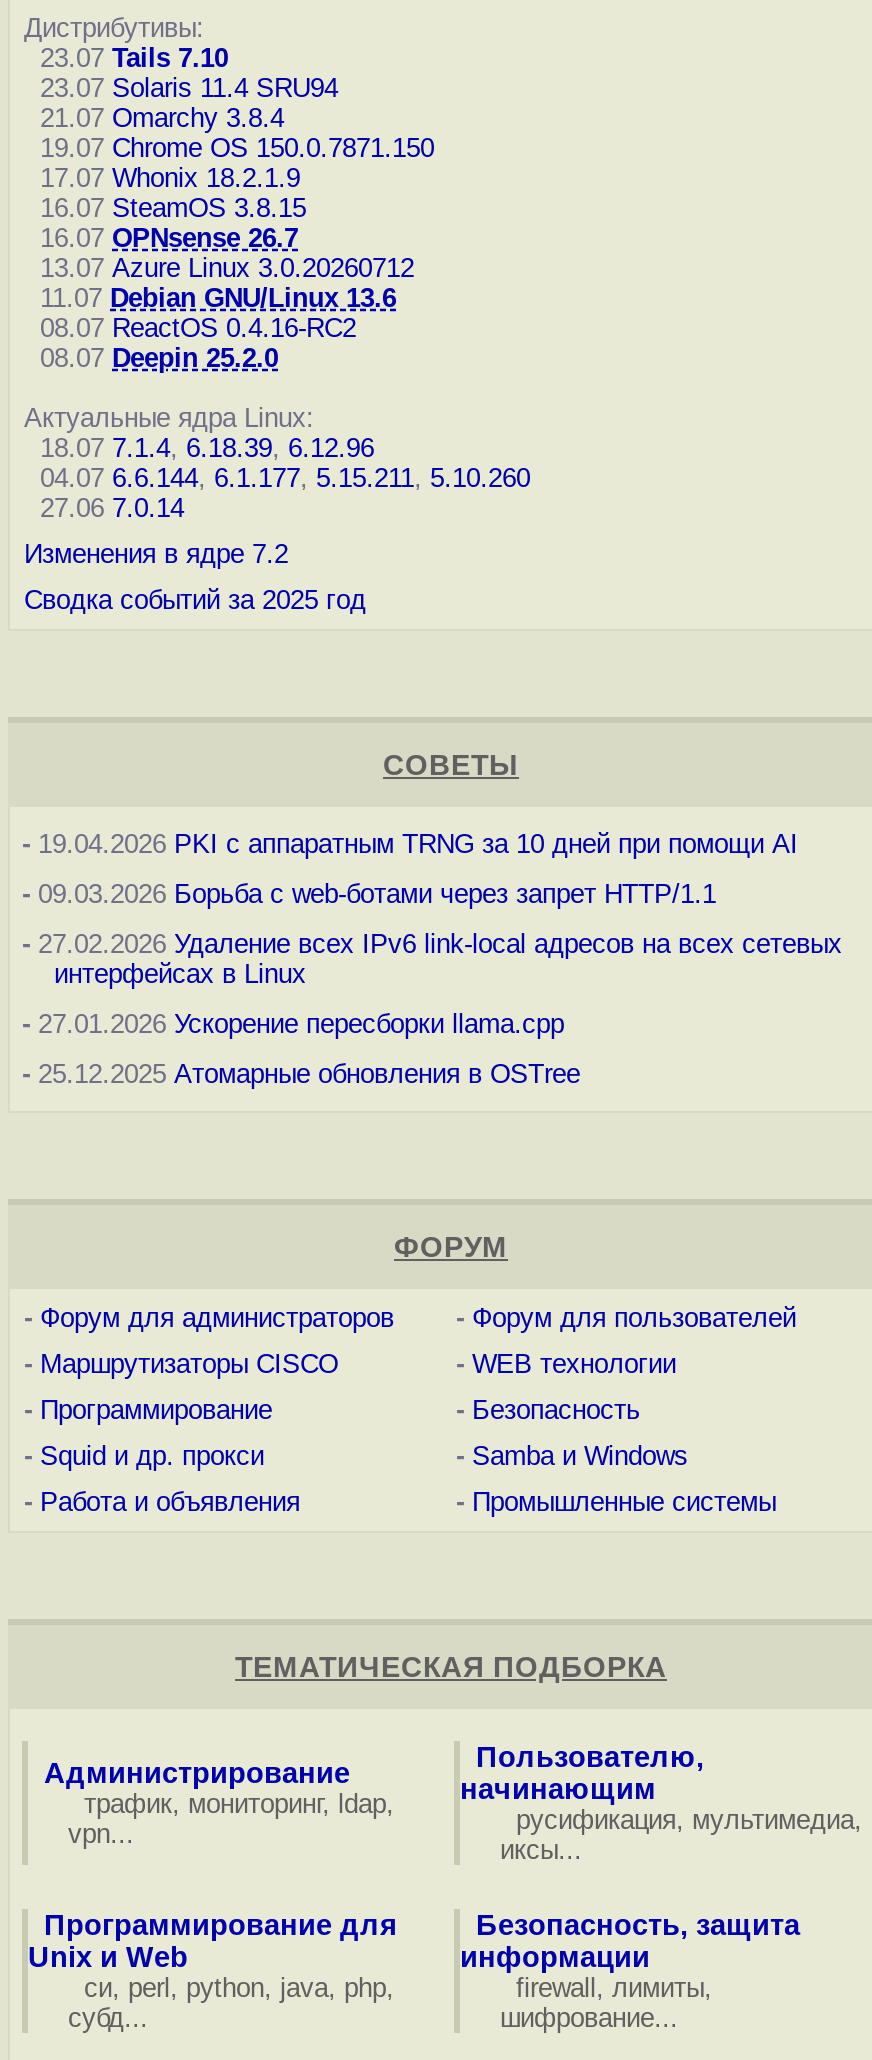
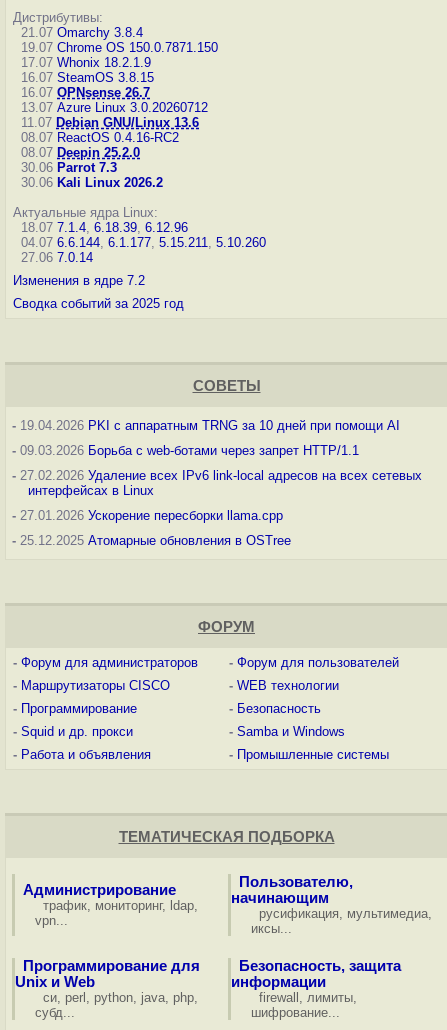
- 23.07 Tails 7.10
- 23.07 Solaris 11.4 SRU94

moved up: 21.07 Omarchy 3.8.4 | 19.07 Chrome OS 150.0.7871.150 | 17.07 Whonix 18.2.1.9 | ... | 08.07 ReactOS 0.4.16-RC2 | 08.07 Deepin 25.2.0

+ 30.06 Parrot 7.3
+ 30.06 Kali Linux 2026.2
